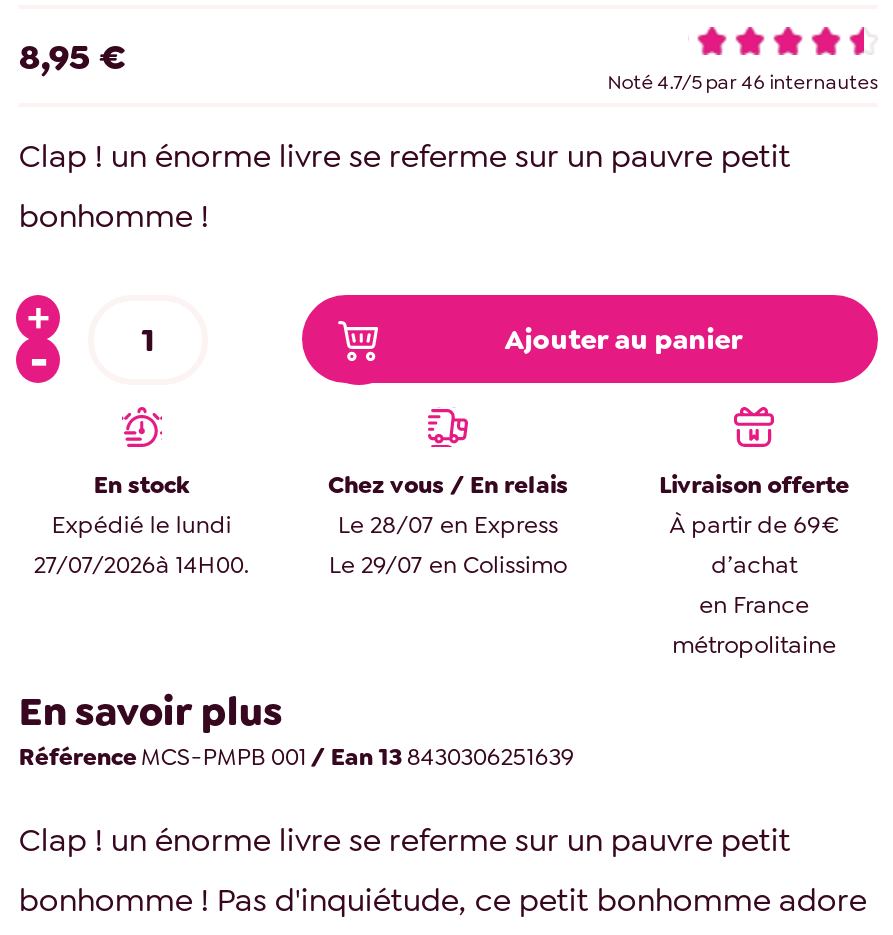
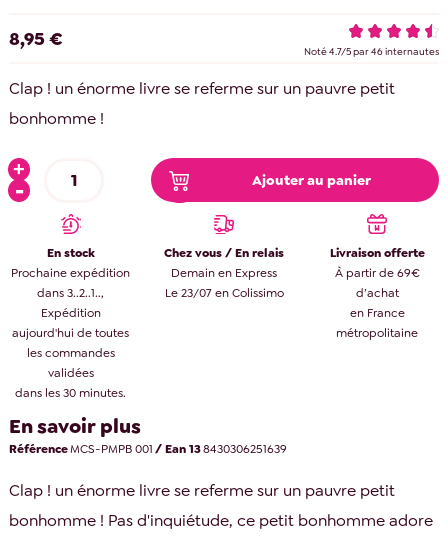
- Expédié le lundi
- 27/07/2026à 14H00.
+ Prochaine expédition
+ dans 3..2..1..,
+ Expédition
+ aujourd'hui de toutes
+ les commandes
+ validées
+ dans les 30 minutes.

- Le 28/07 en Express
- Le 29/07 en Colissimo
+ Demain en Express
+ Le 23/07 en Colissimo
